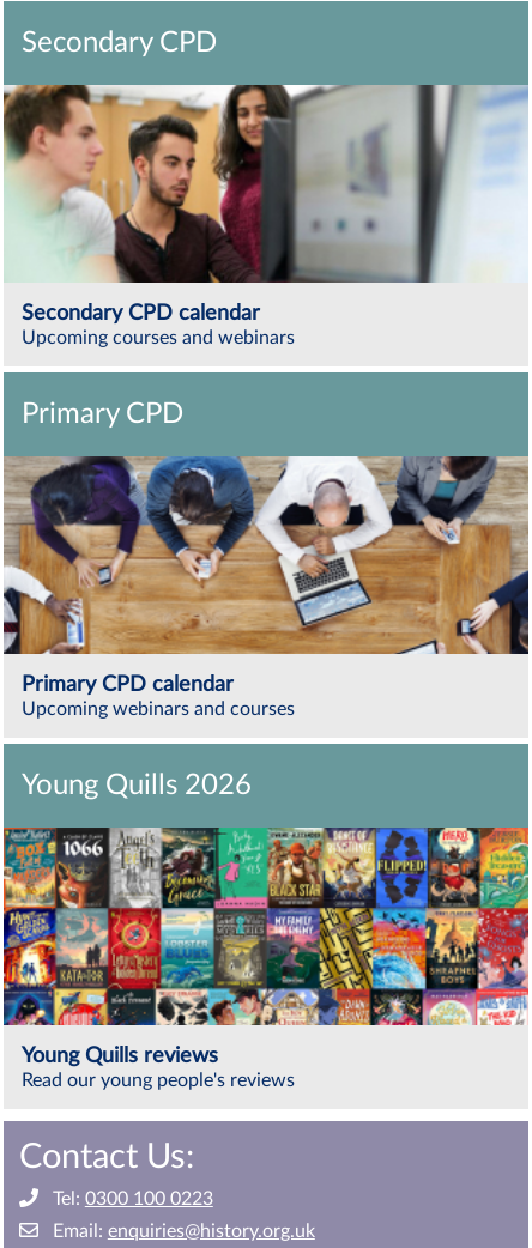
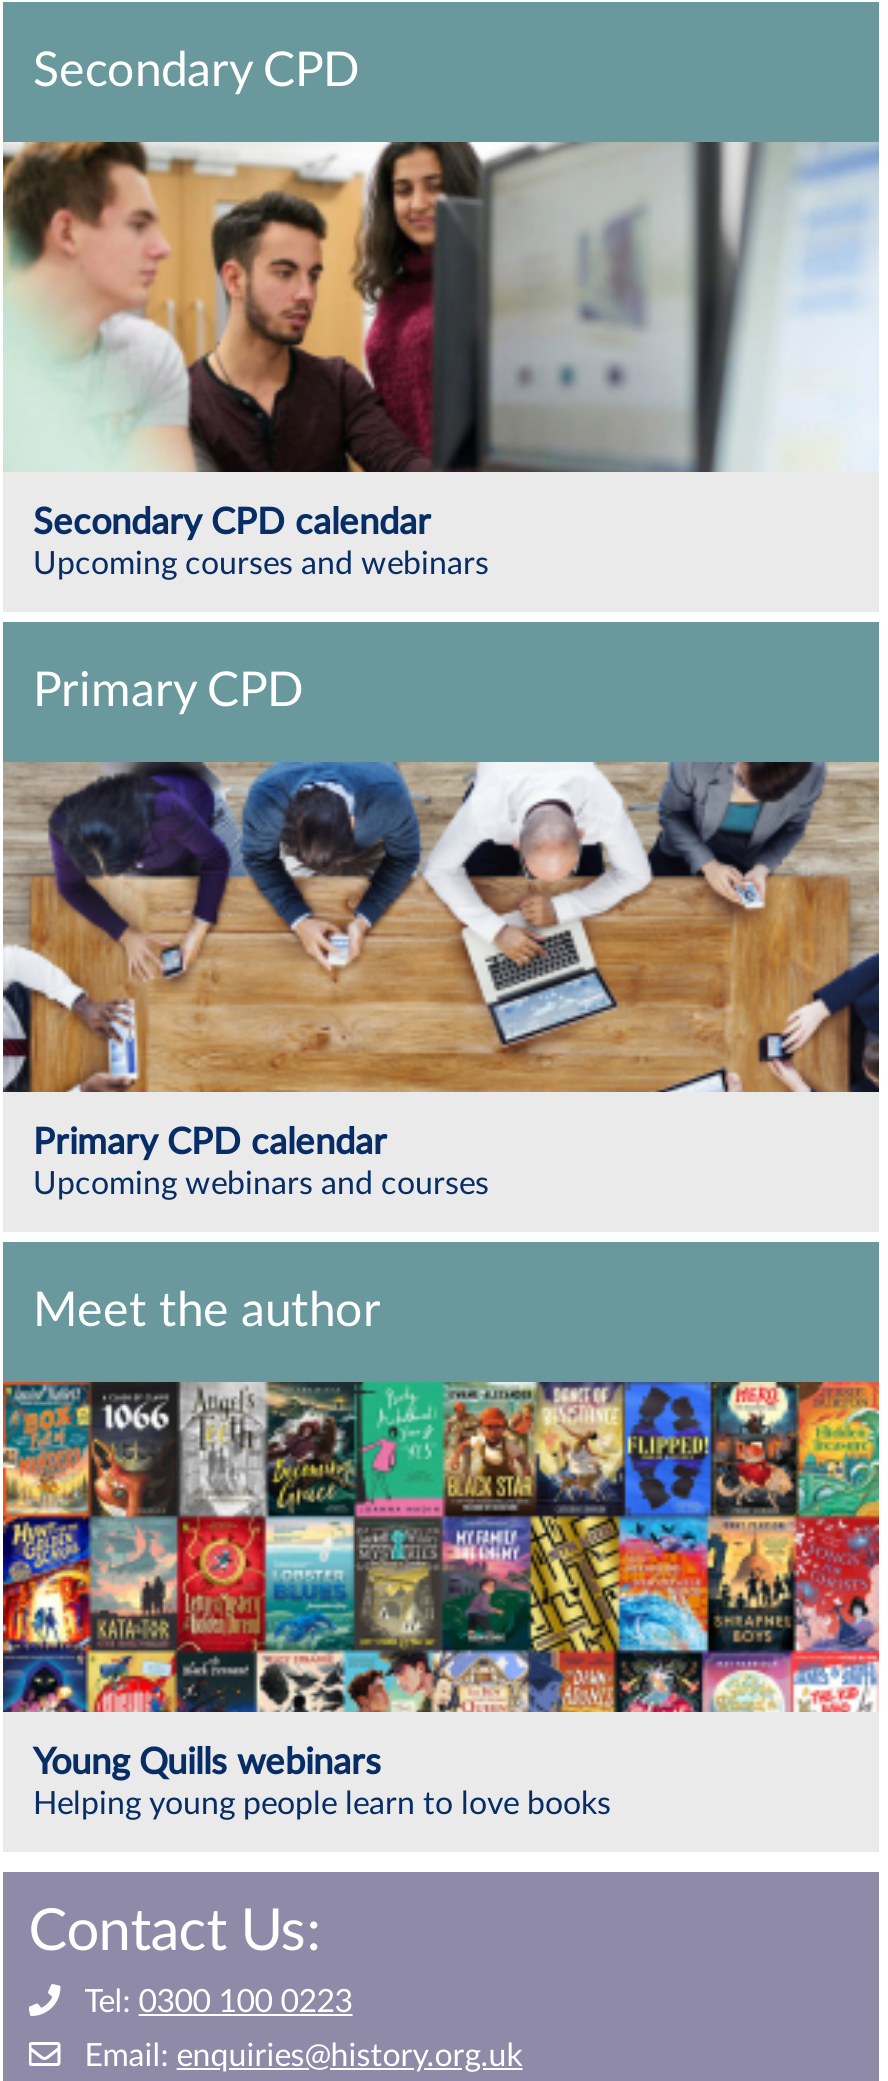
- Young Quills 2026
+ Meet the author

- Young Quills reviews
- Read our young people's reviews
+ Young Quills webinars
+ Helping young people learn to love books
